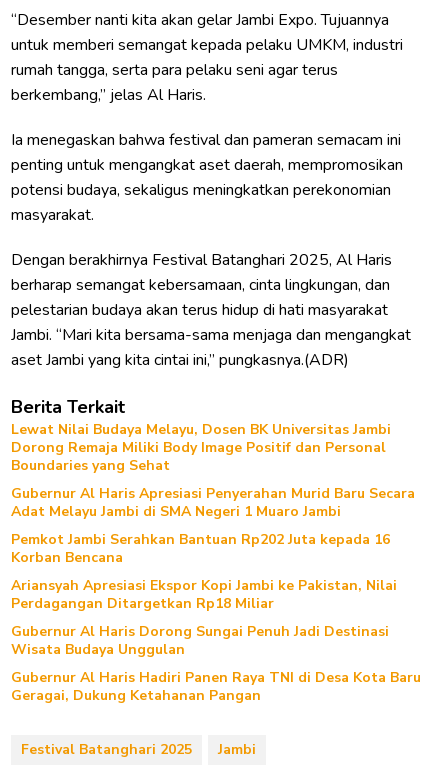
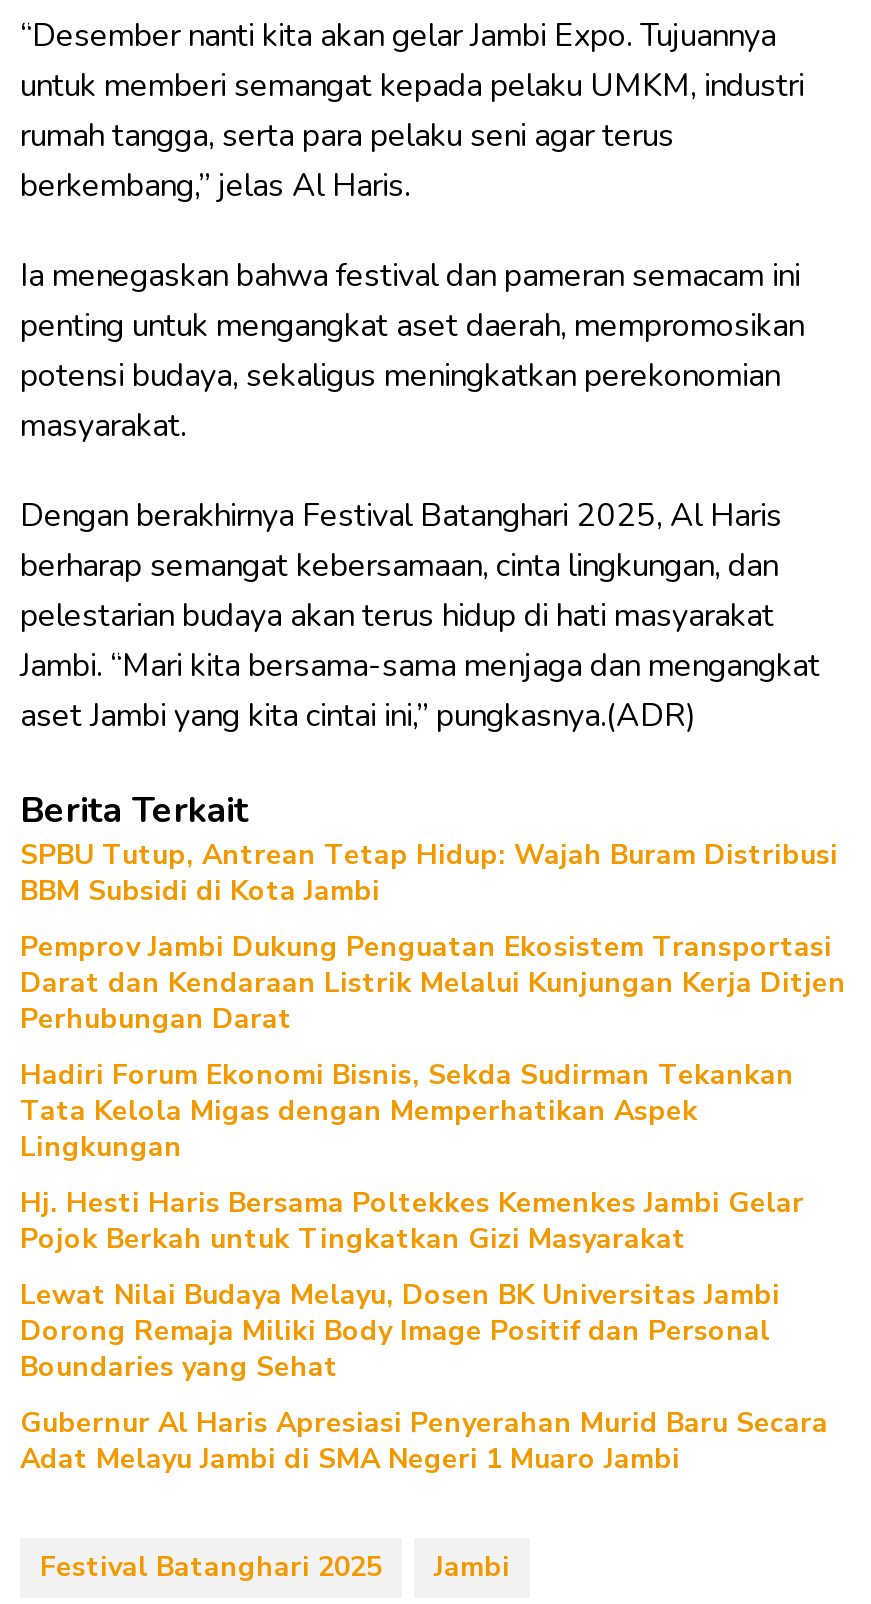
+ SPBU Tutup, Antrean Tetap Hidup: Wajah Buram Distribusi
+ BBM Subsidi di Kota Jambi
+ Pemprov Jambi Dukung Penguatan Ekosistem Transportasi
+ Darat dan Kendaraan Listrik Melalui Kunjungan Kerja Ditjen
+ Perhubungan Darat
+ Hadiri Forum Ekonomi Bisnis, Sekda Sudirman Tekankan
+ Tata Kelola Migas dengan Memperhatikan Aspek
+ Lingkungan
+ Hj. Hesti Haris Bersama Poltekkes Kemenkes Jambi Gelar
+ Pojok Berkah untuk Tingkatkan Gizi Masyarakat

moved down: Lewat Nilai Budaya Melayu, Dosen BK Universitas Jambi | Dorong Remaja Miliki Body Image Positif dan Personal | Boundaries yang Sehat | Gubernur Al Haris Apresiasi Penyerahan Murid Baru Secara | Adat Melayu Jambi di SMA Negeri 1 Muaro Jambi

- Pemkot Jambi Serahkan Bantuan Rp202 Juta kepada 16
- Korban Bencana
- Ariansyah Apresiasi Ekspor Kopi Jambi ke Pakistan, Nilai
- Perdagangan Ditargetkan Rp18 Miliar
- Gubernur Al Haris Dorong Sungai Penuh Jadi Destinasi
- Wisata Budaya Unggulan
- Gubernur Al Haris Hadiri Panen Raya TNI di Desa Kota Baru
- Geragai, Dukung Ketahanan Pangan
